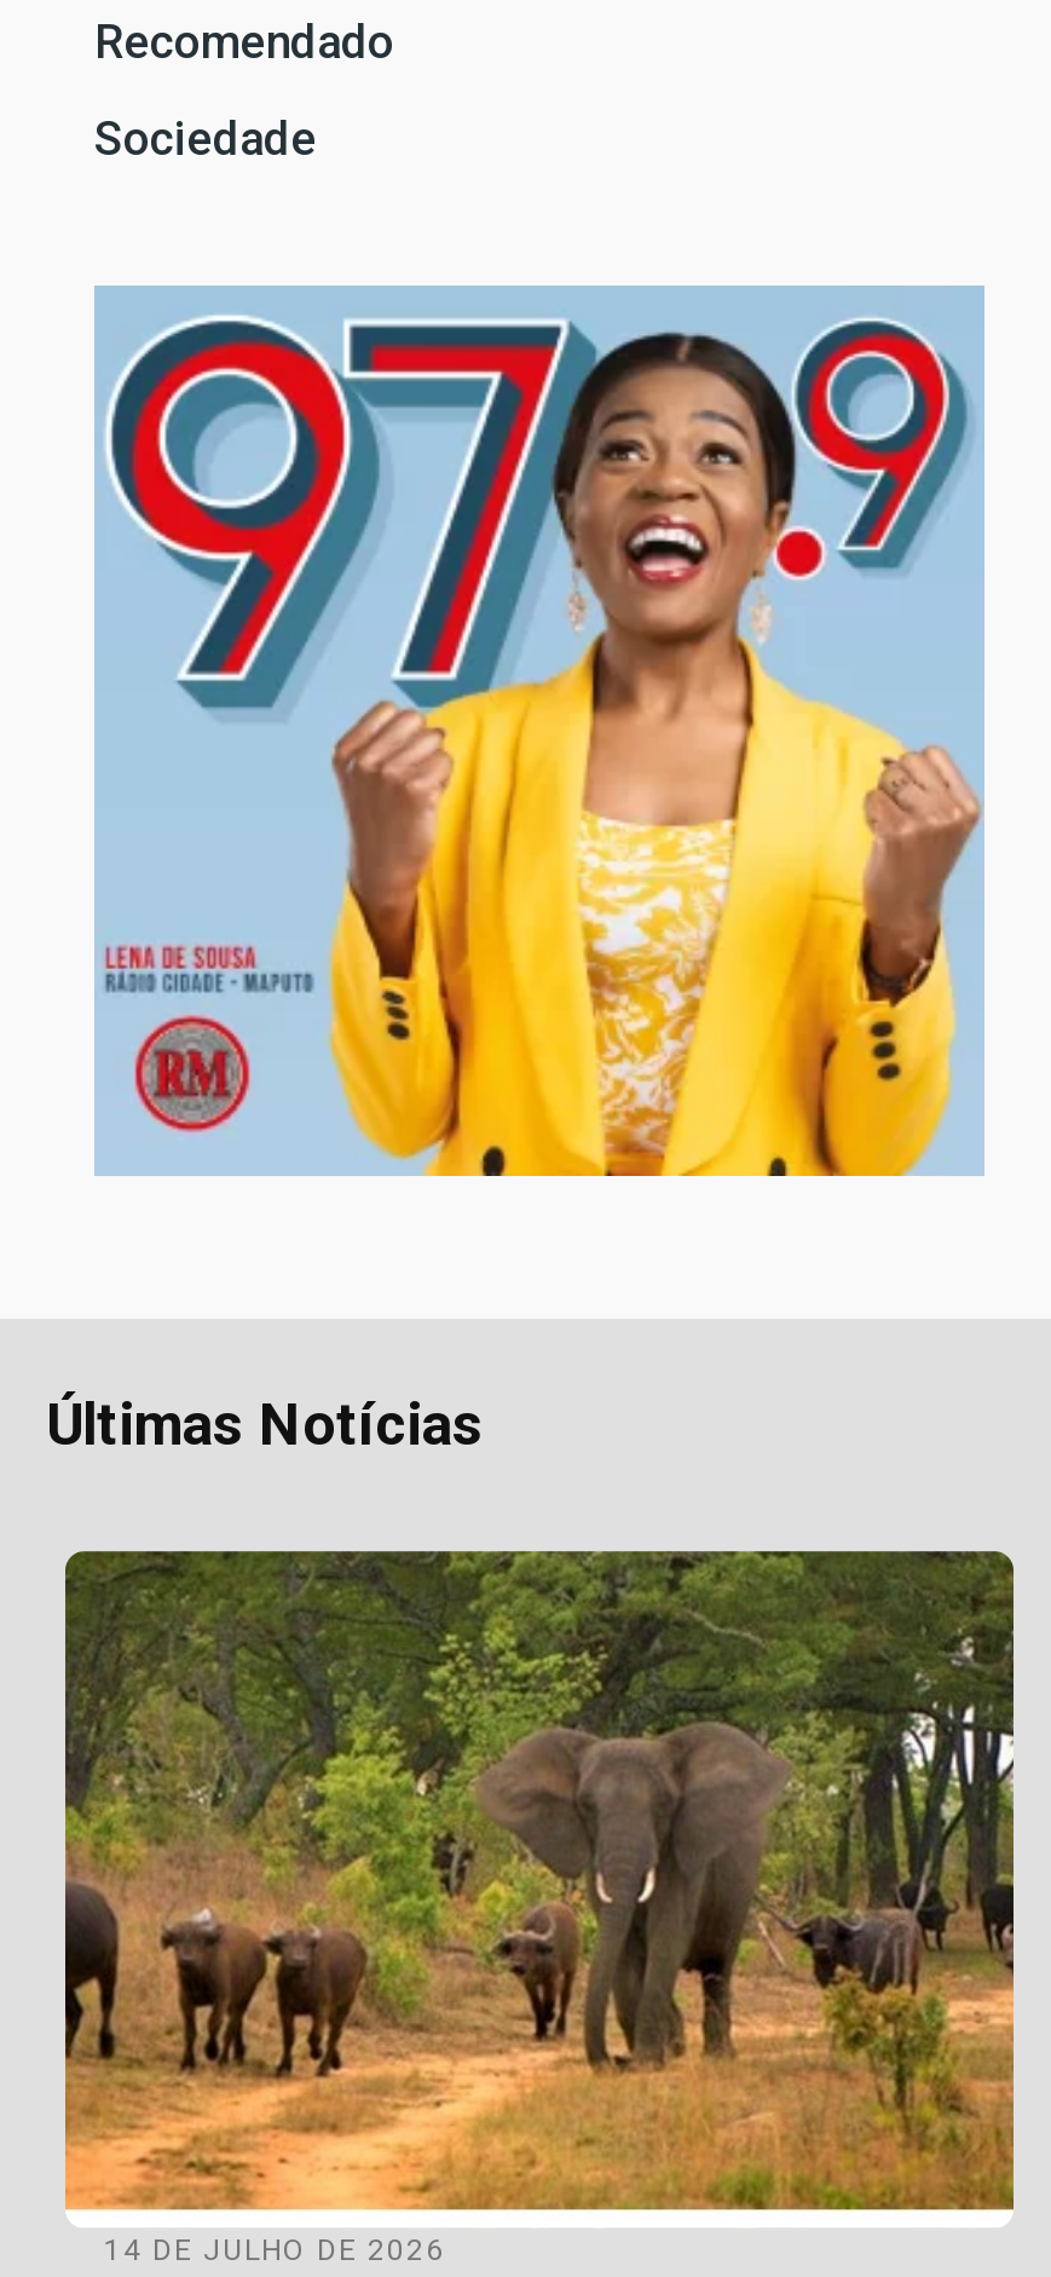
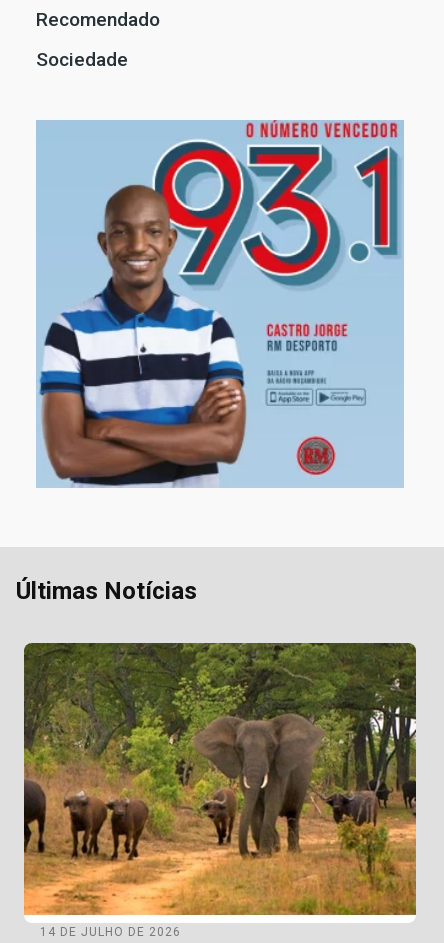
- [image]
+ [image]
